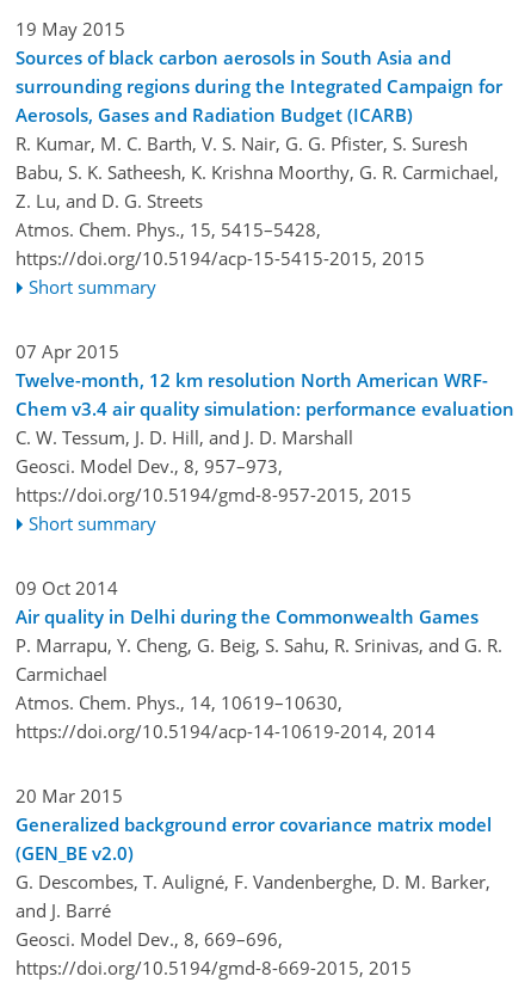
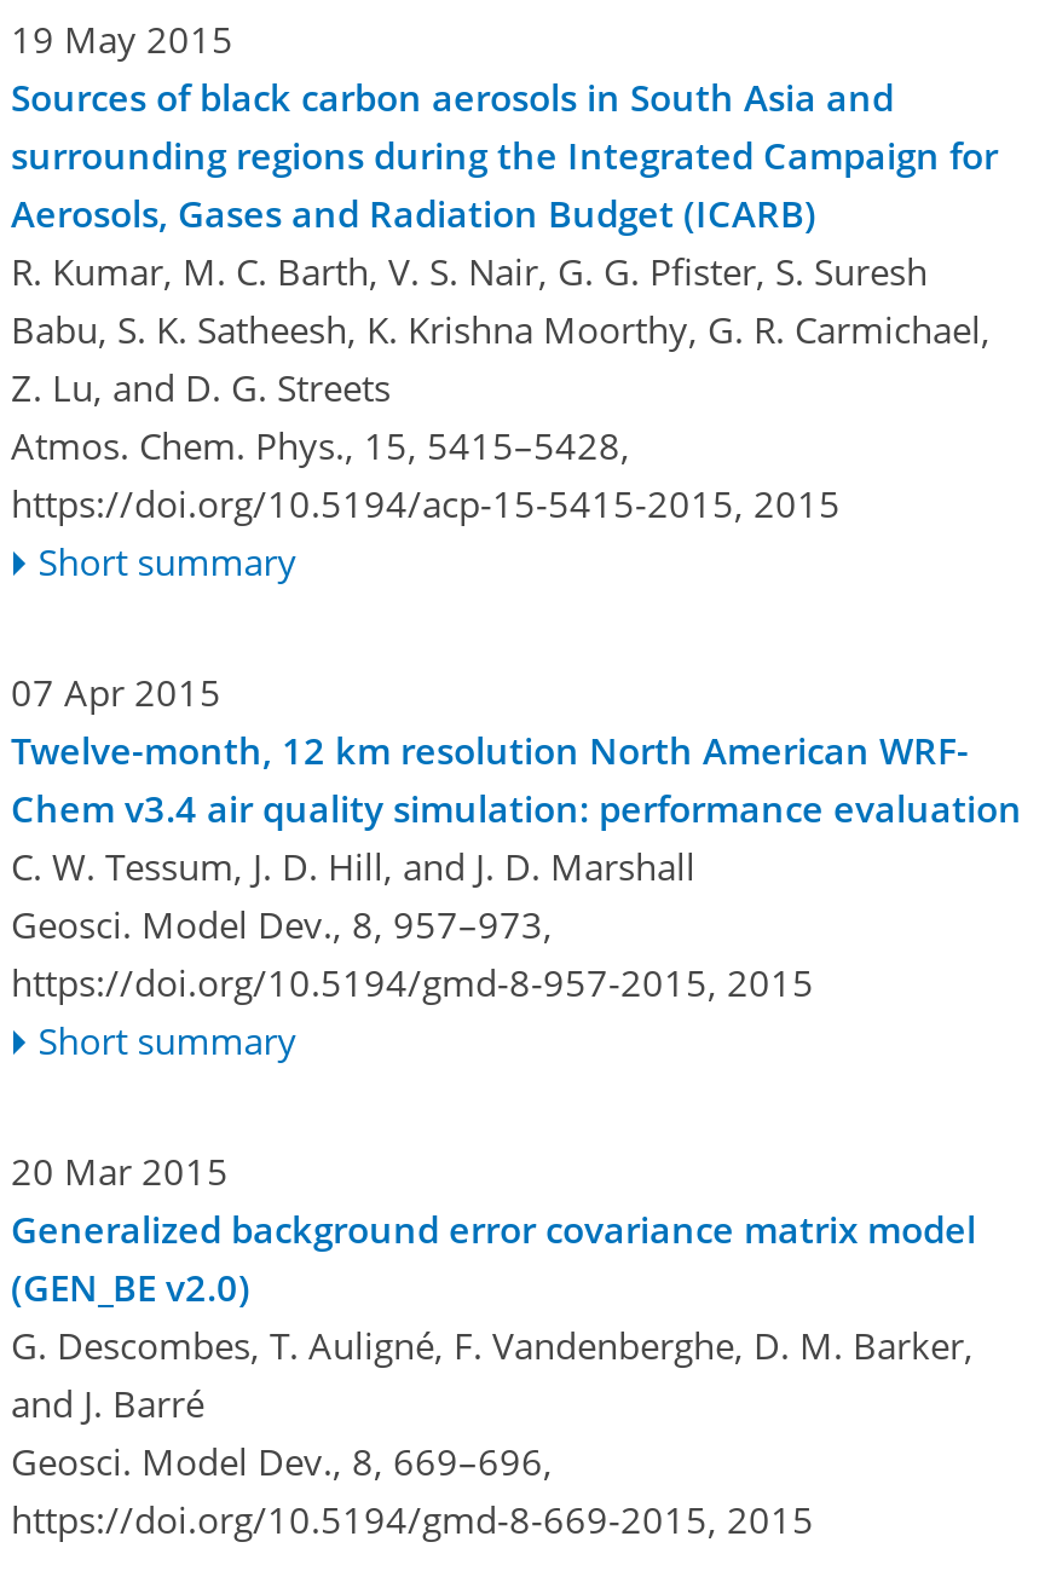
- 09 Oct 2014
- Air quality in Delhi during the Commonwealth Games
- P. Marrapu, Y. Cheng, G. Beig, S. Sahu, R. Srinivas, and G. R.
- Carmichael
- Atmos. Chem. Phys., 14, 10619–10630,
- https://doi.org/10.5194/acp-14-10619-2014, 2014
